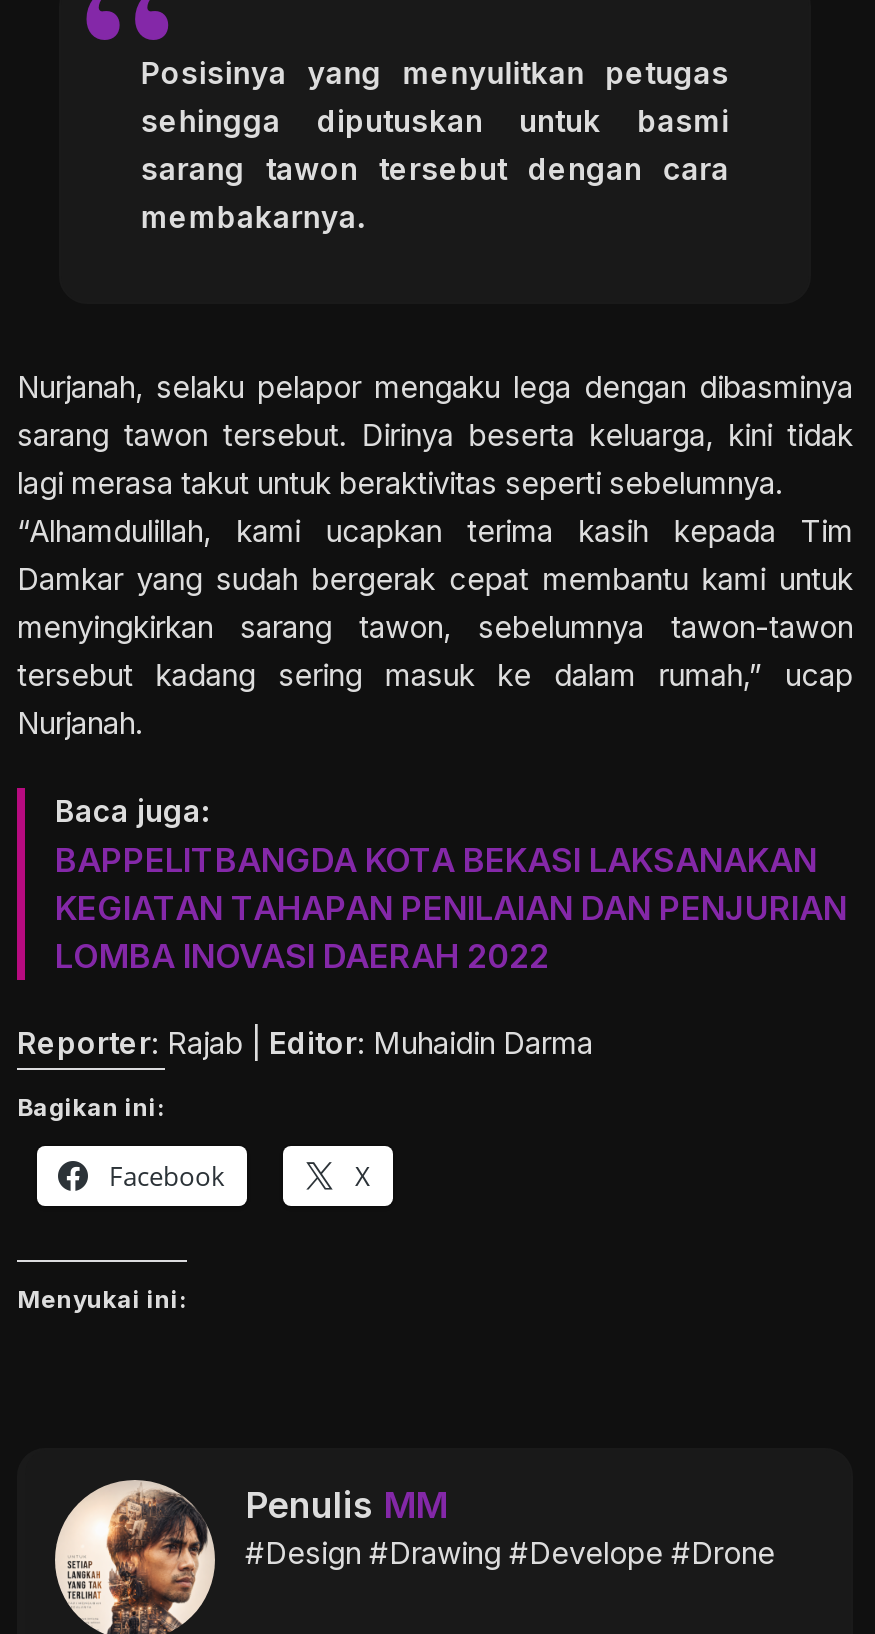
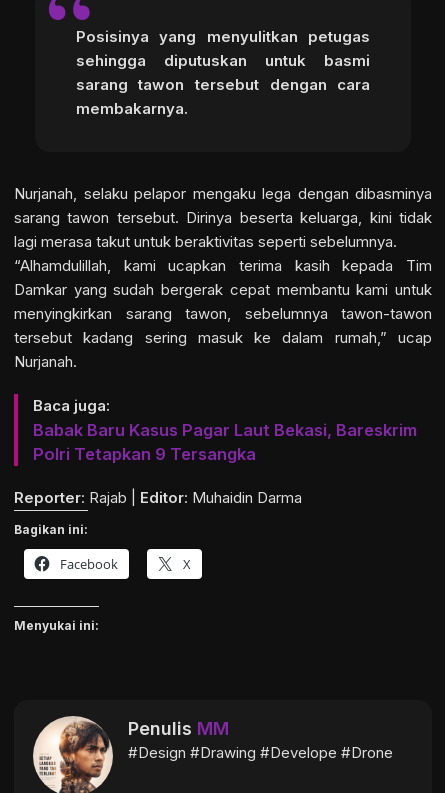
- BAPPELITBANGDA KOTA BEKASI LAKSANAKAN
- KEGIATAN TAHAPAN PENILAIAN DAN PENJURIAN
- LOMBA INOVASI DAERAH 2022
+ Babak Baru Kasus Pagar Laut Bekasi, Bareskrim
+ Polri Tetapkan 9 Tersangka
